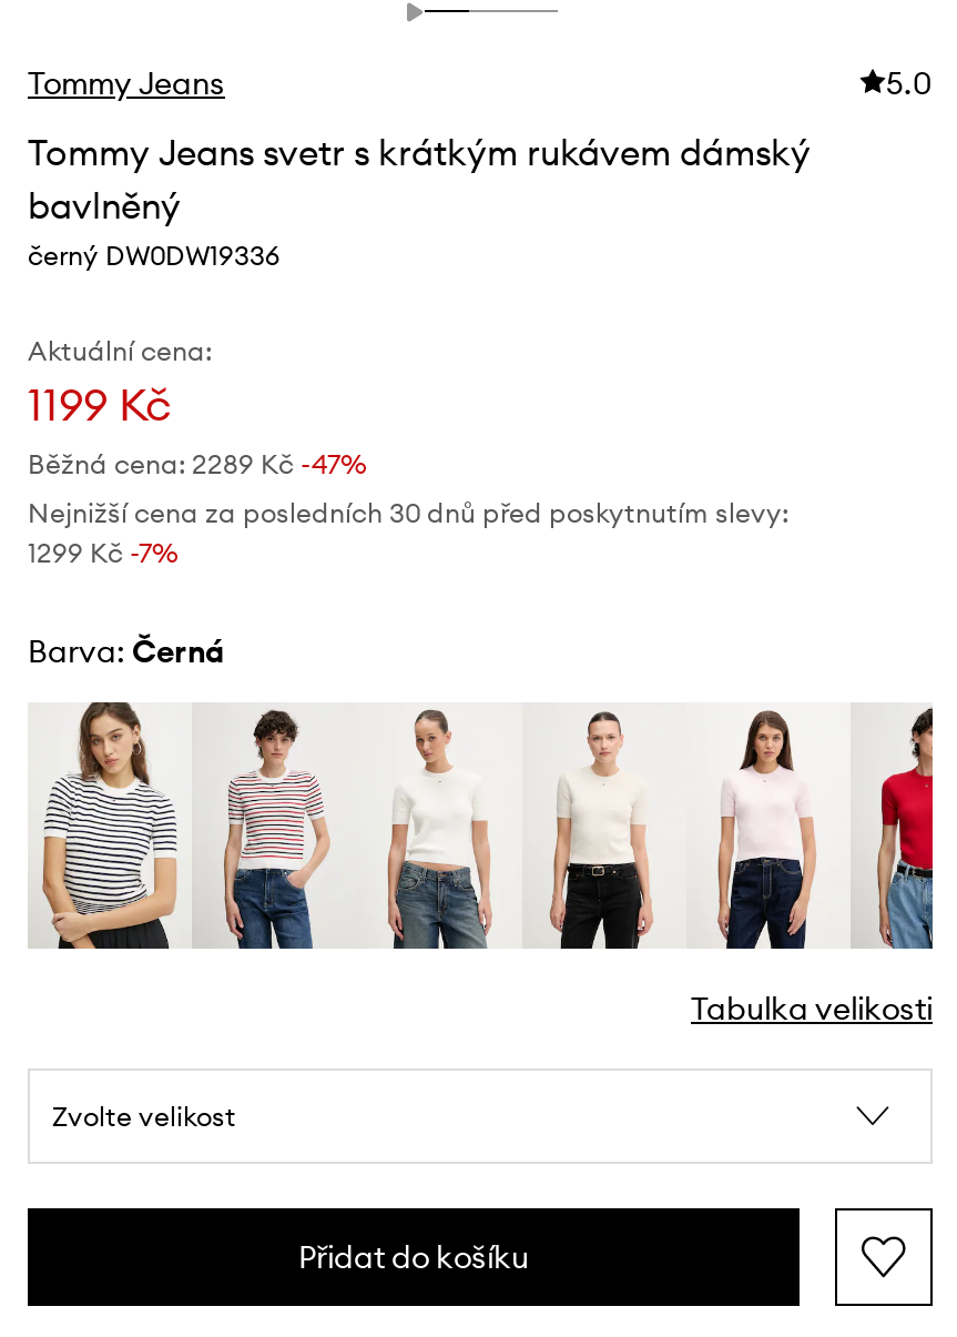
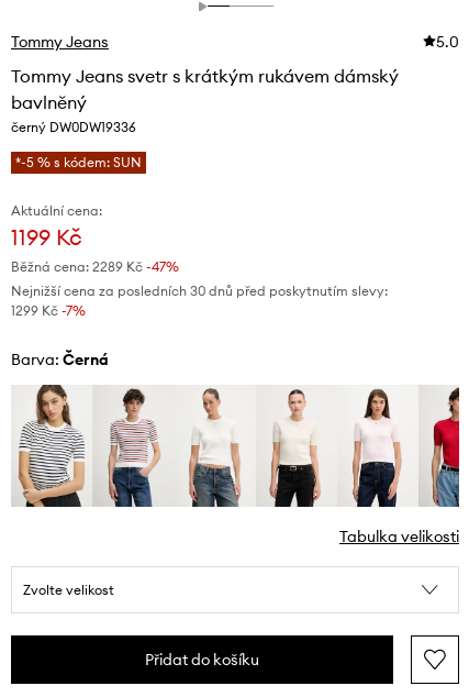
+ *-5 % s kódem: SUN
